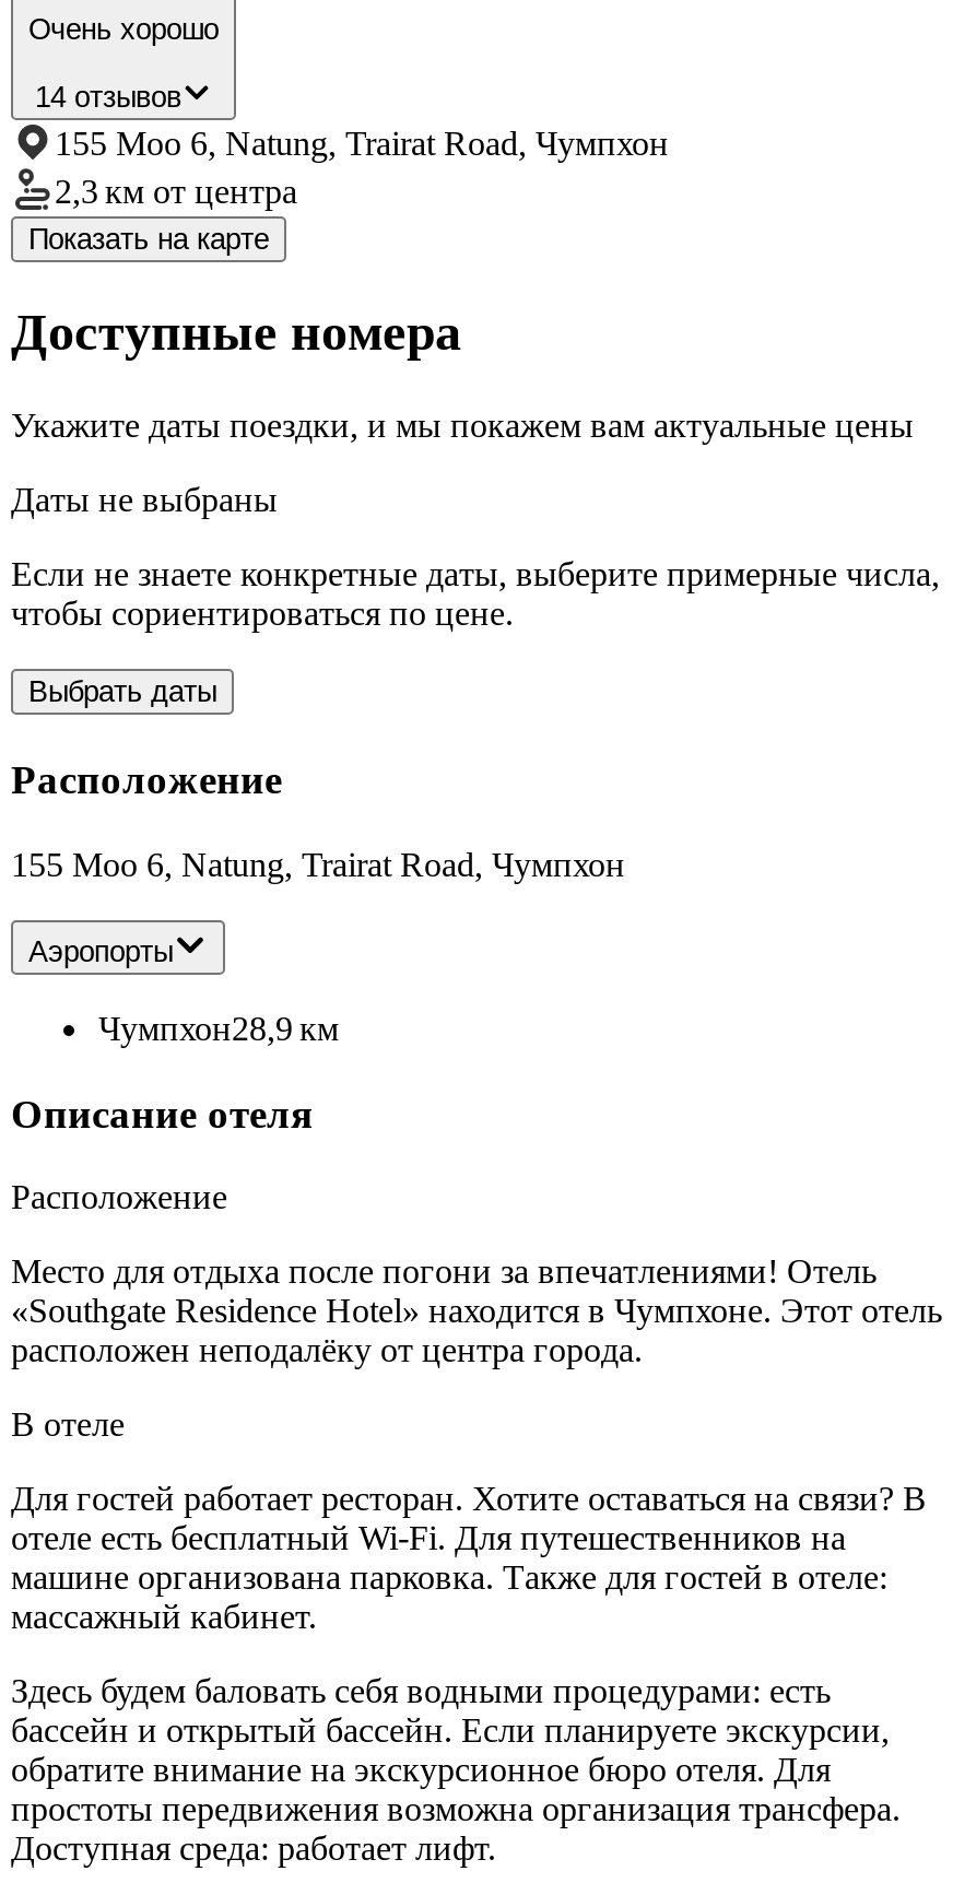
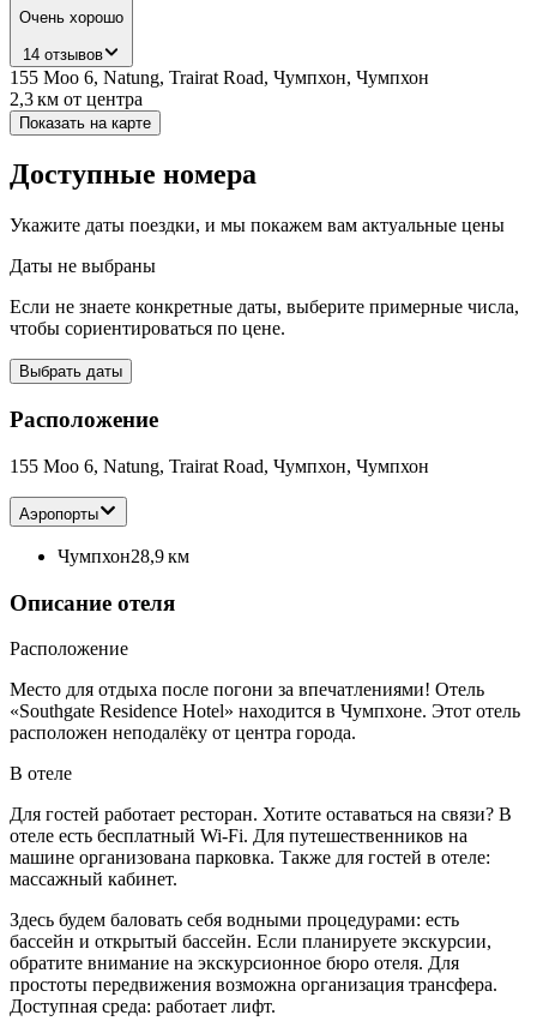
- 155 Moo 6, Natung, Trairat Road, Чумпхон
+ 155 Moo 6, Natung, Trairat Road, Чумпхон, Чумпхон

- 155 Moo 6, Natung, Trairat Road, Чумпхон
+ 155 Moo 6, Natung, Trairat Road, Чумпхон, Чумпхон
